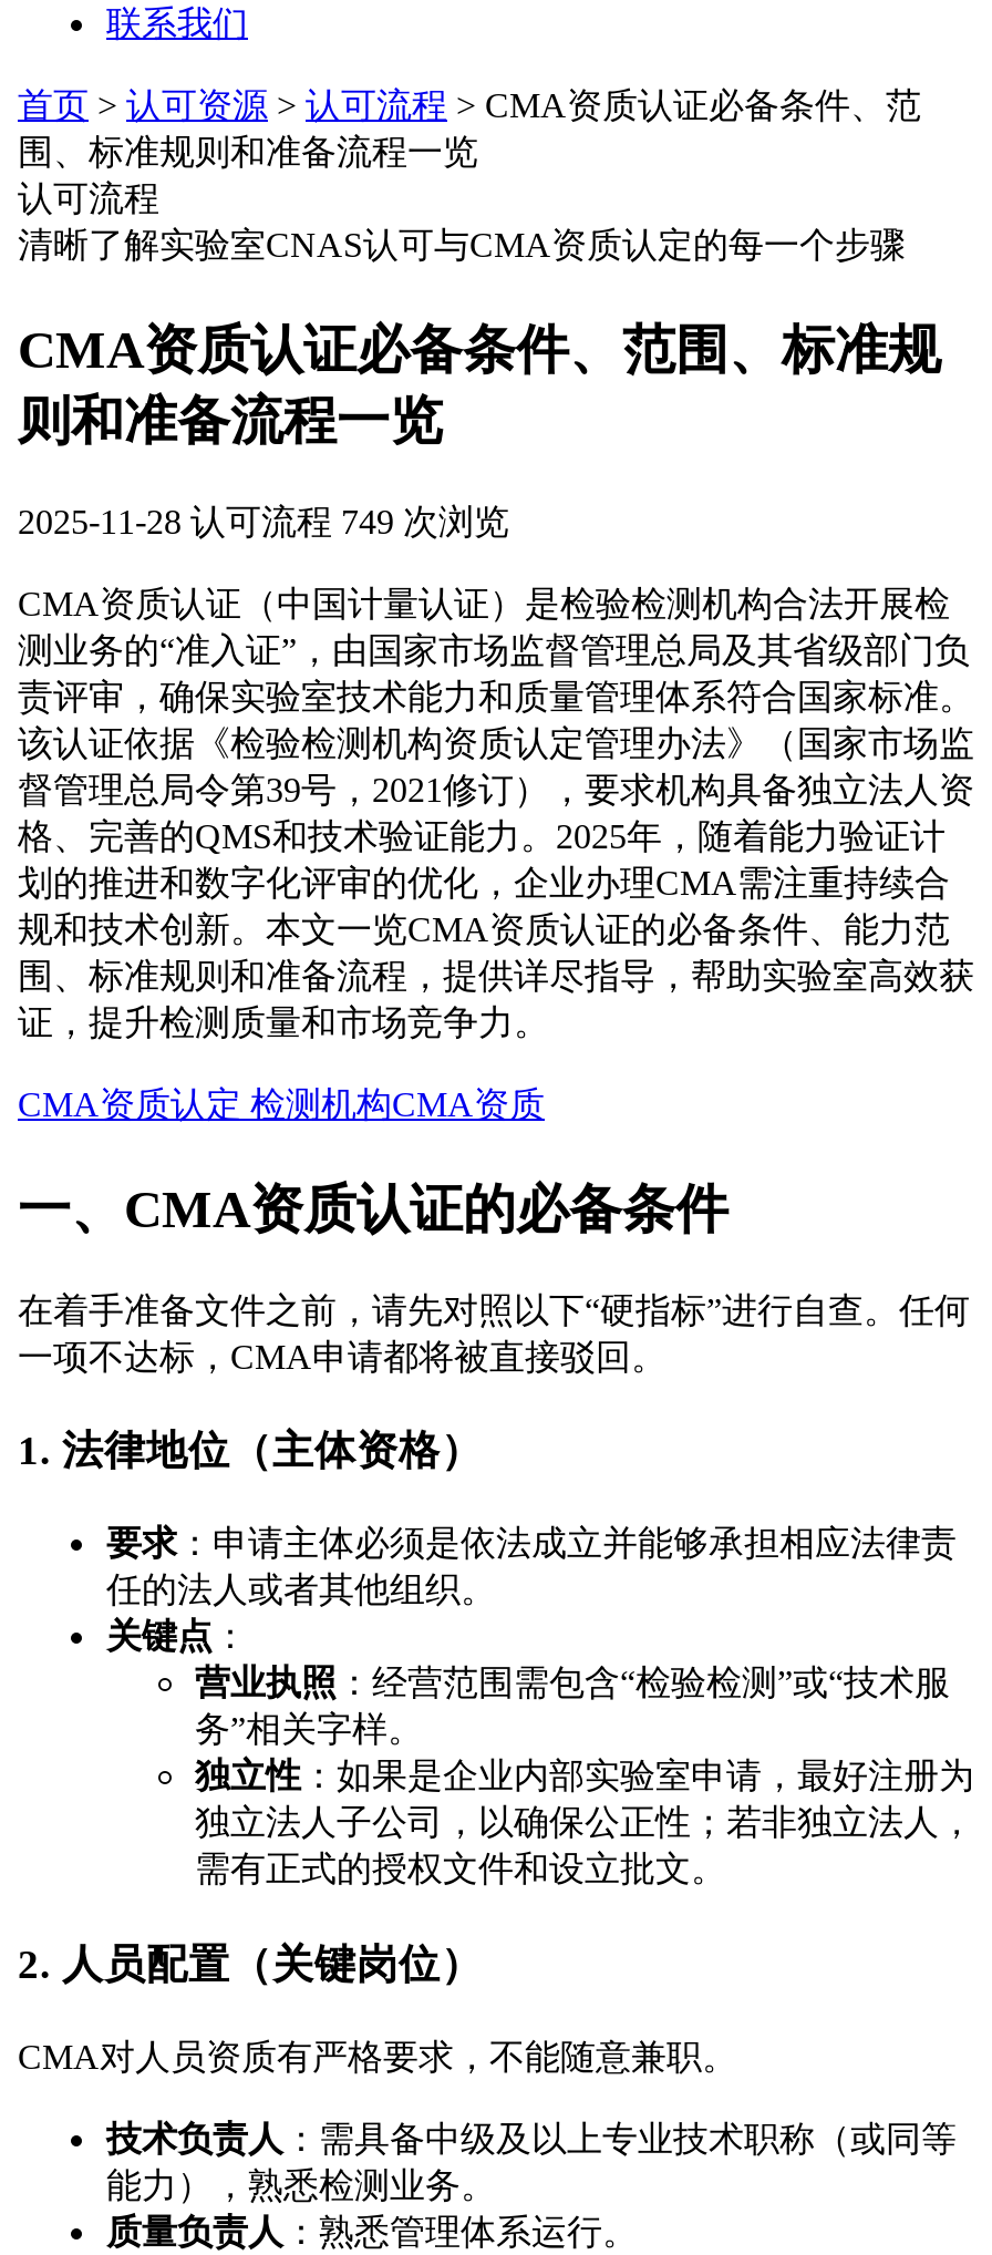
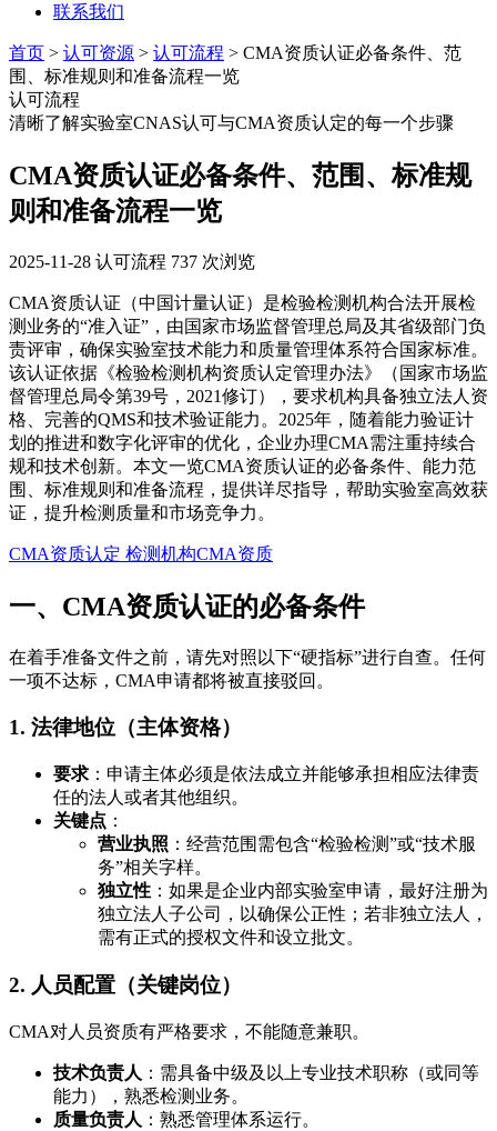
- 2025-11-28 认可流程749 次浏览
+ 2025-11-28 认可流程737 次浏览
